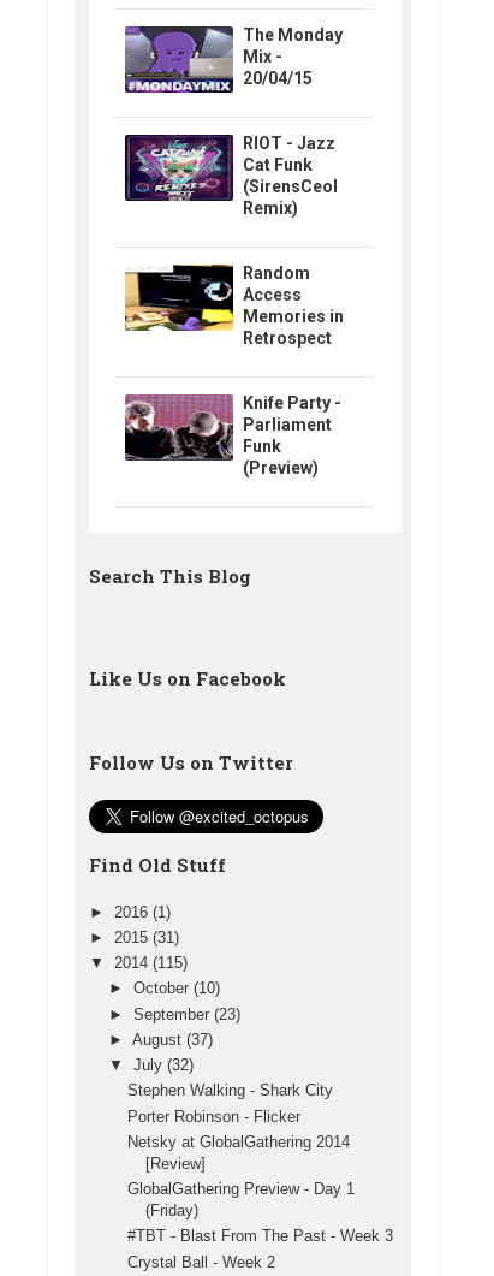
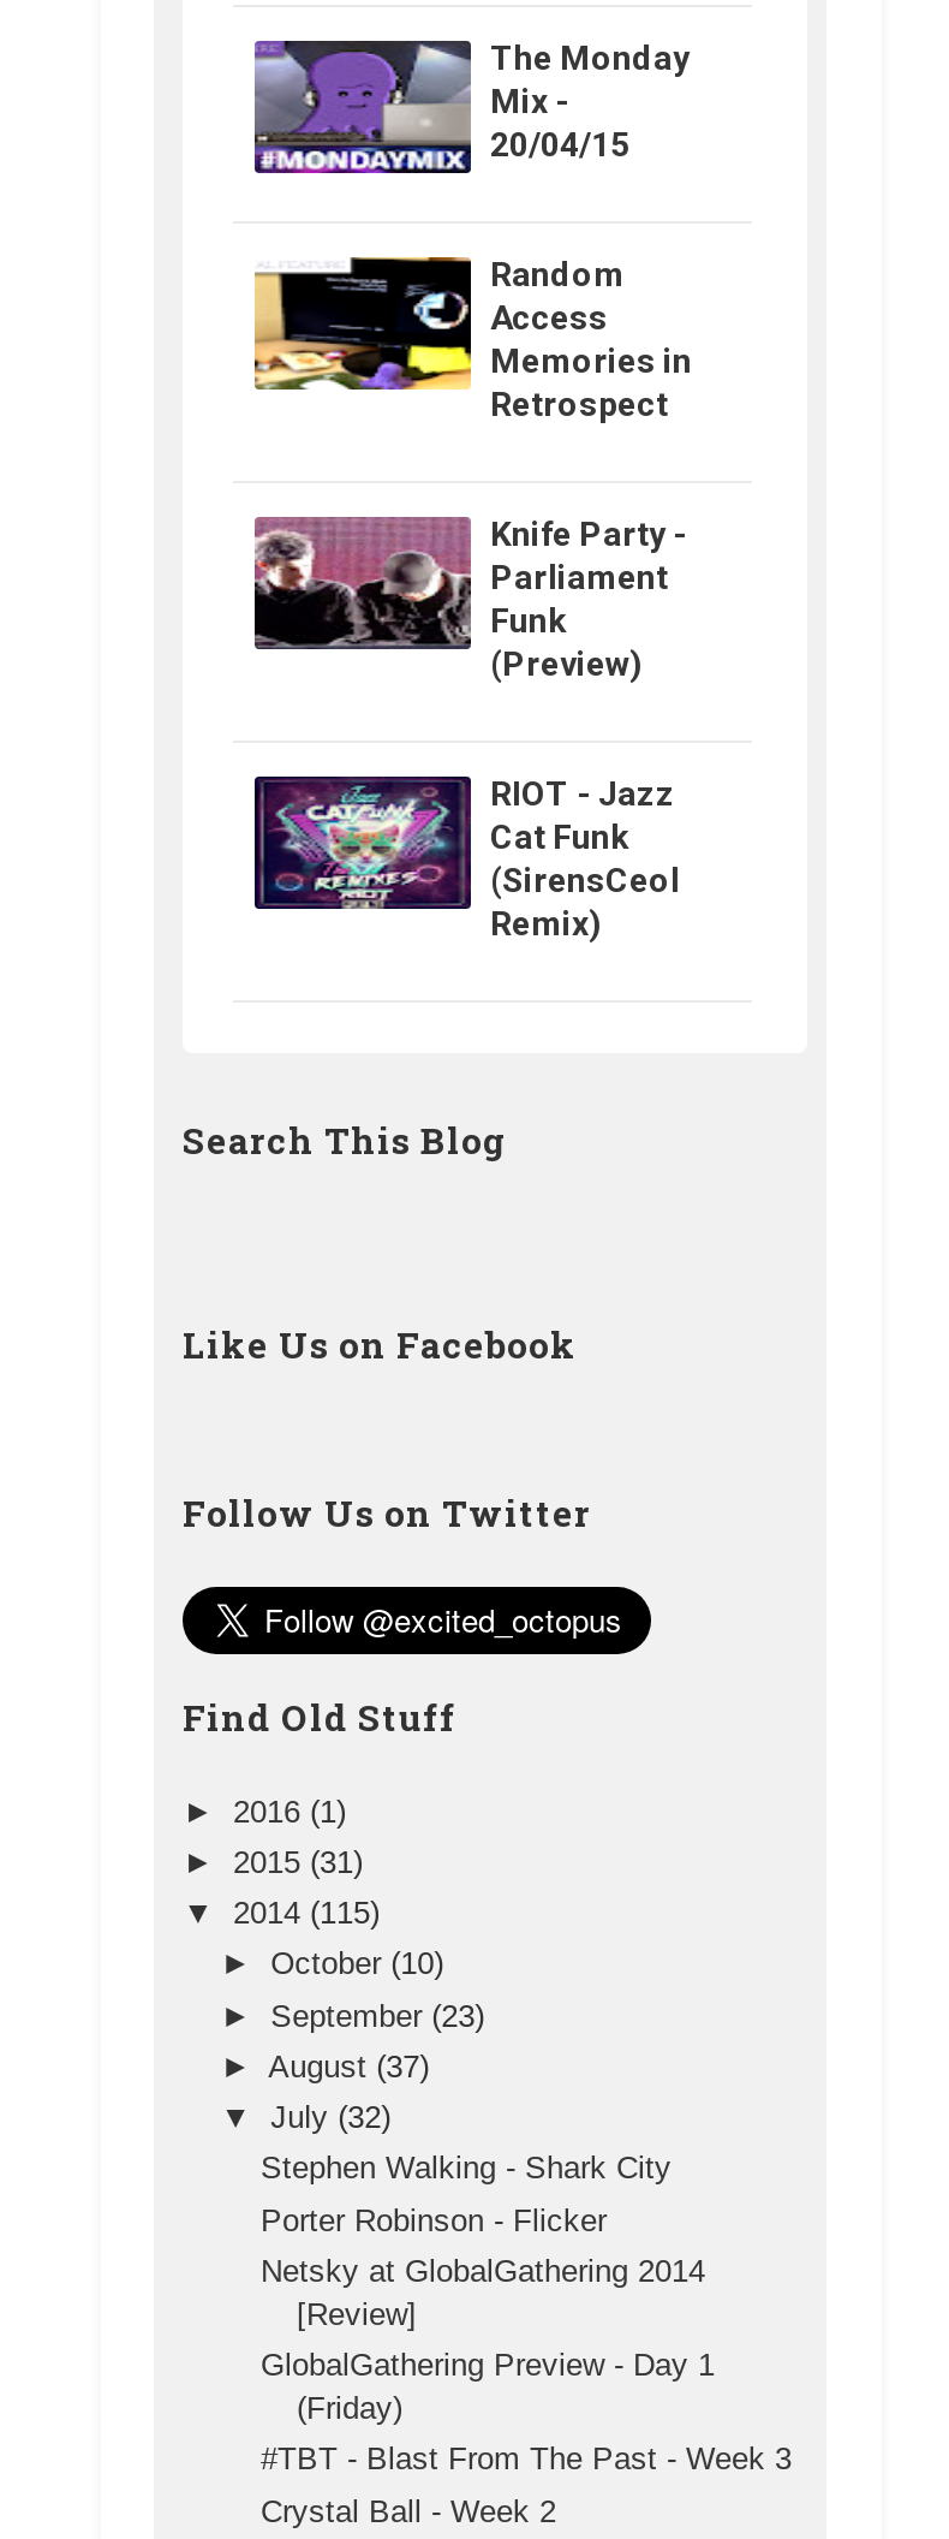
moved down: [image] | RIOT - Jazz | Cat Funk | (SirensCeol | Remix)

moved up: [image] | Random | Access | ... | Funk | (Preview)
